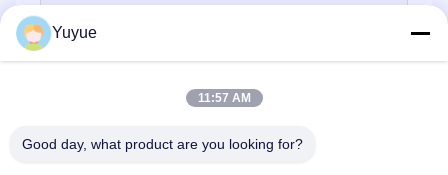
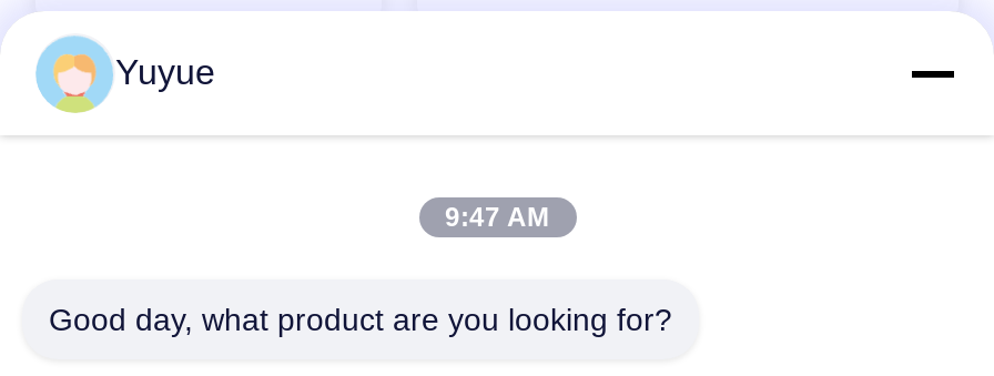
- 11:57 AM
+ 9:47 AM
